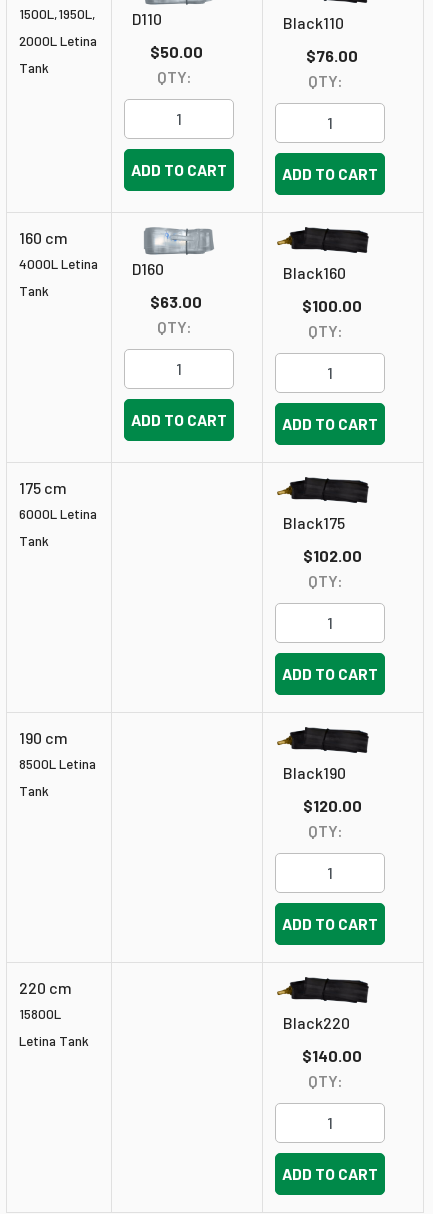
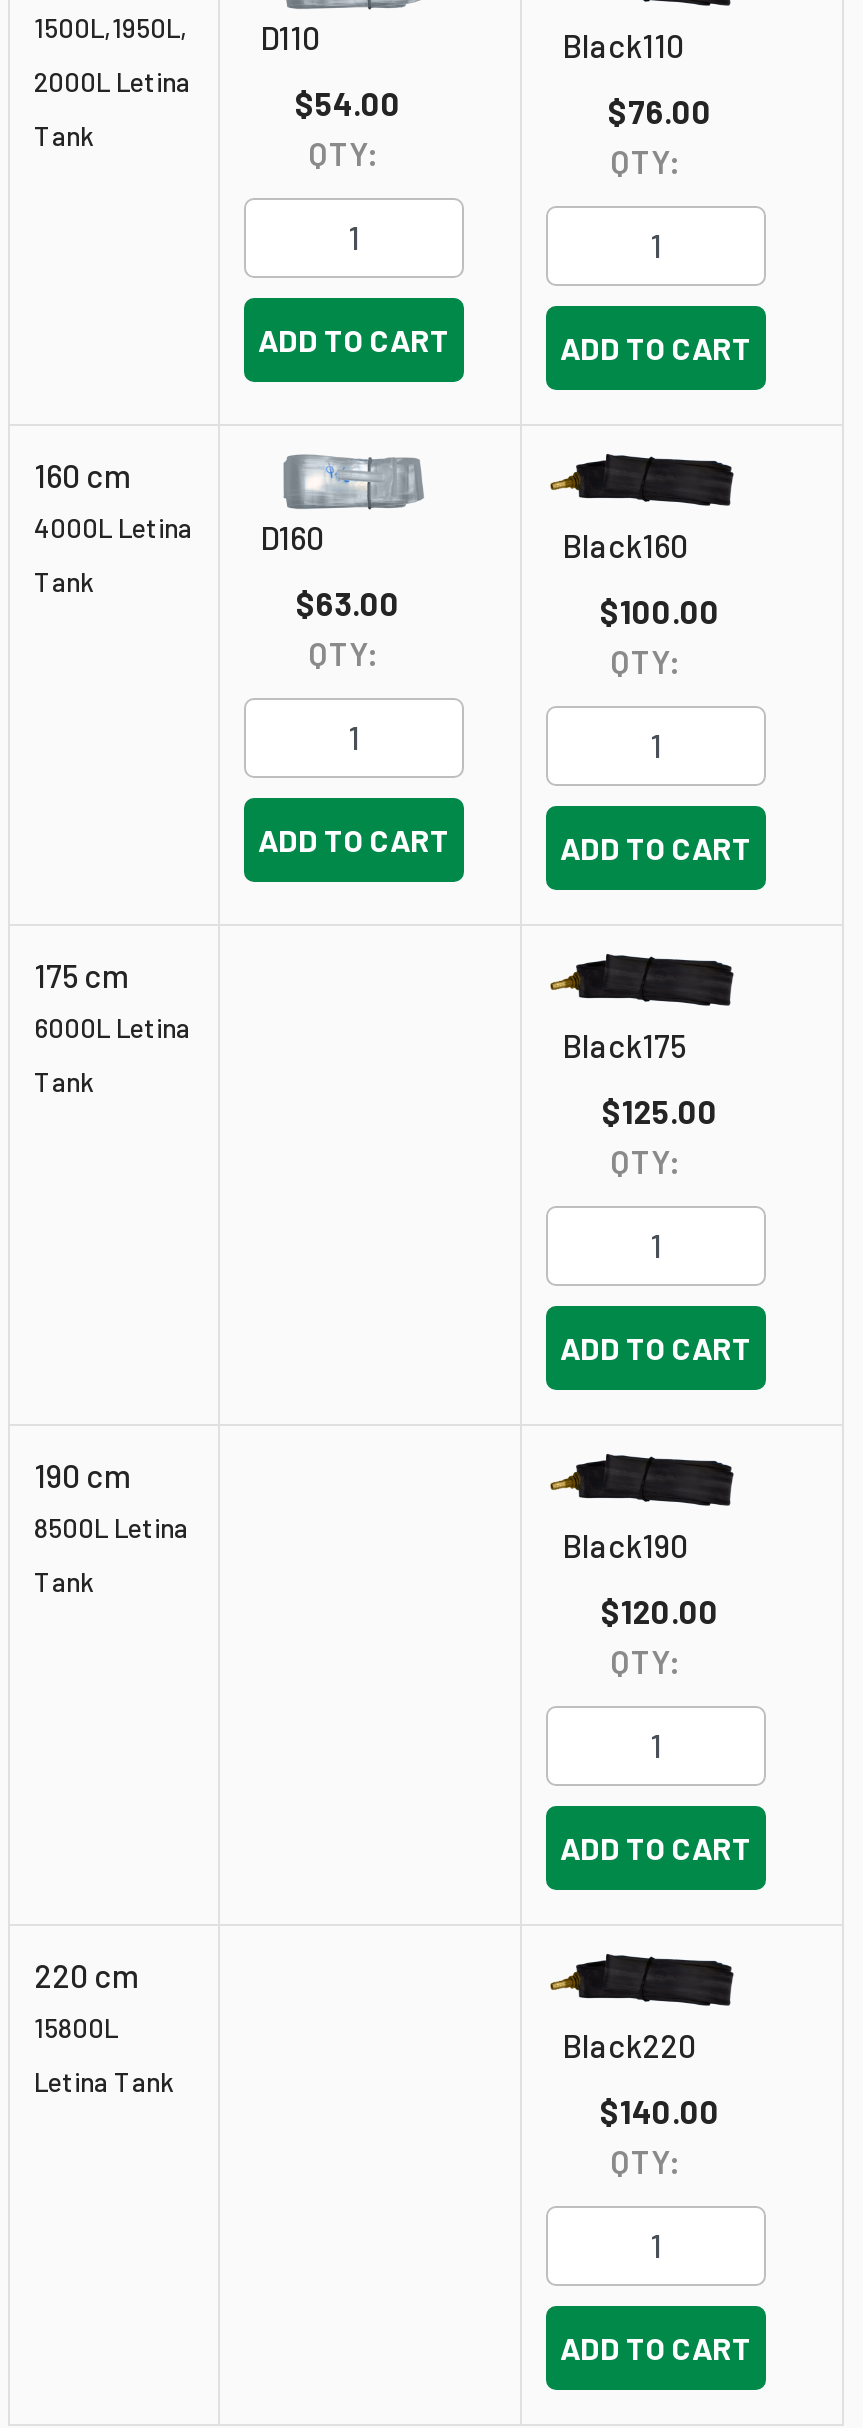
- $50.00
+ $54.00

- $102.00
+ $125.00
